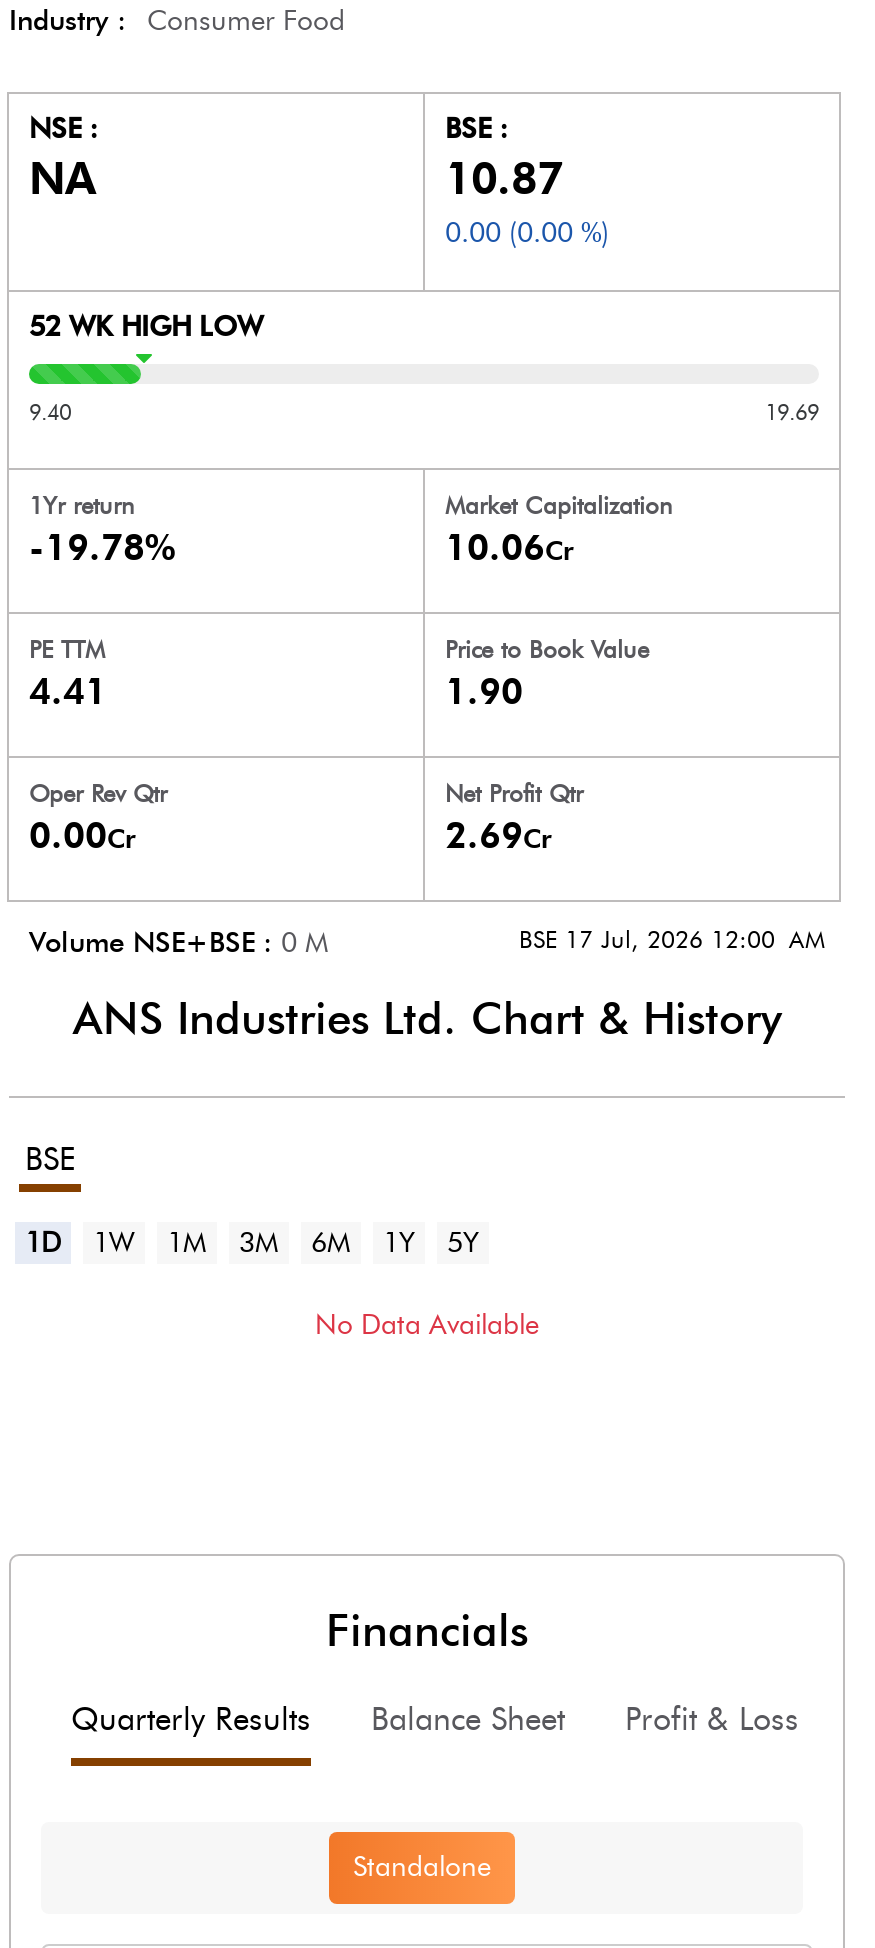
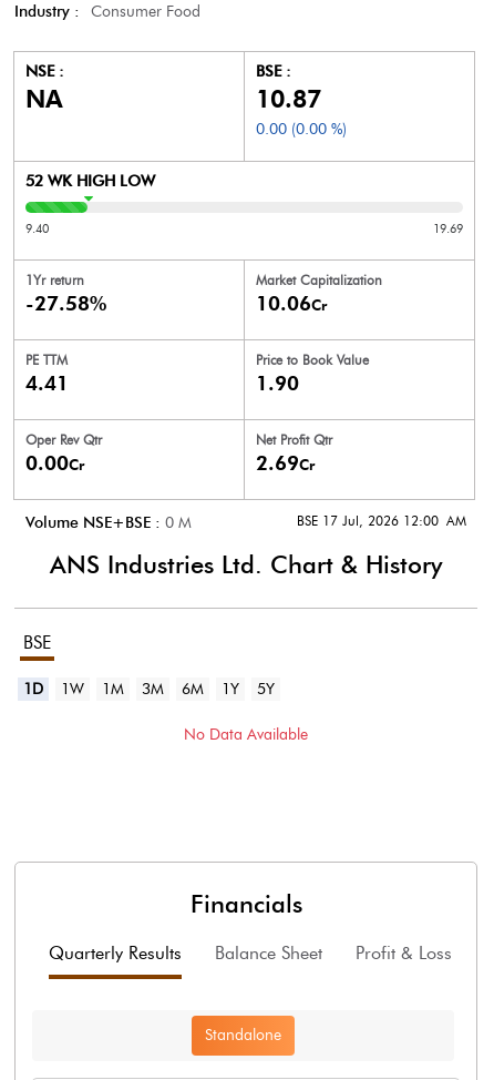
- -19.78%
+ -27.58%
